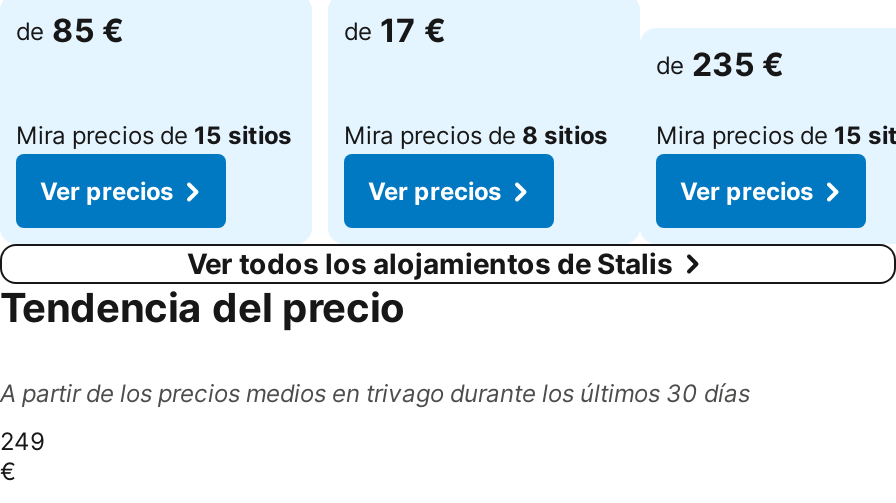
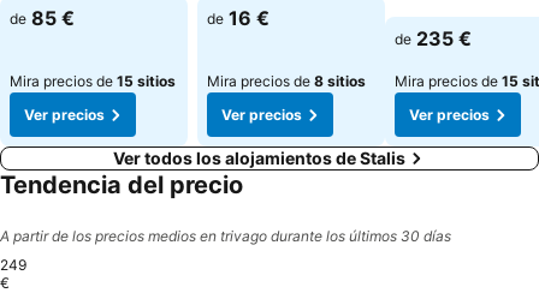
- de 17 €
+ de 16 €
